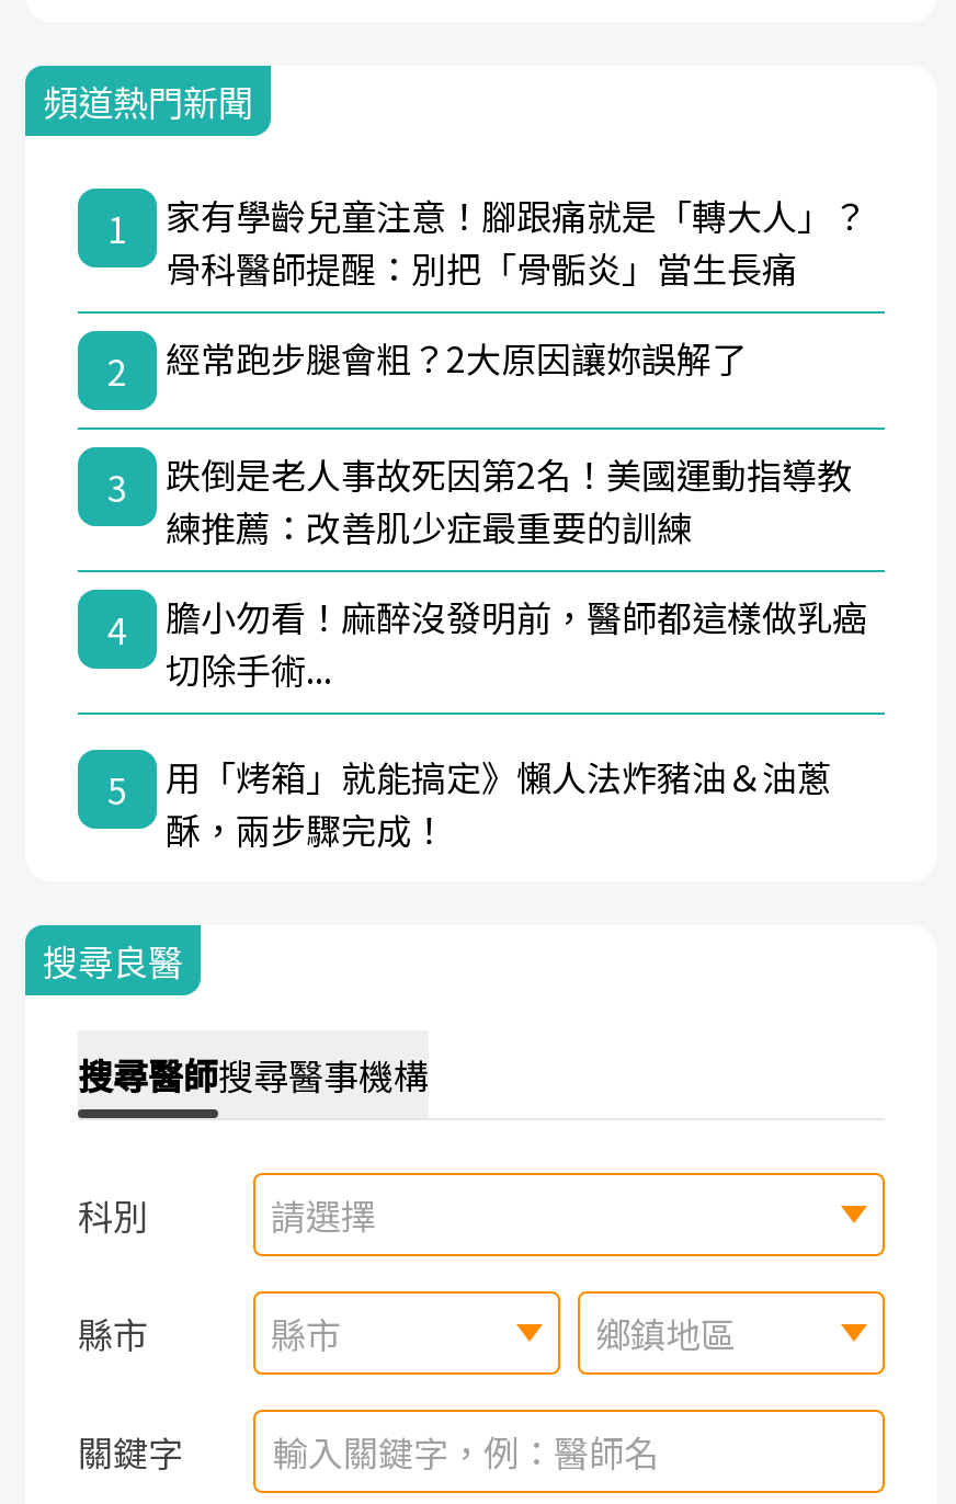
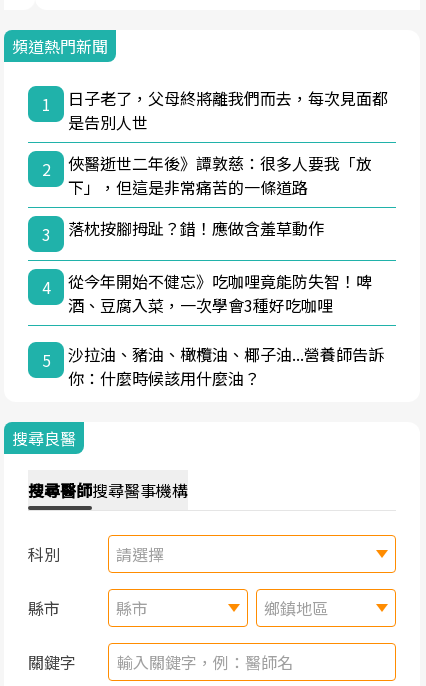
- 家有學齡兒童注意！腳跟痛就是「轉大人」？
- 骨科醫師提醒：別把「骨骺炎」當生長痛
+ 日子老了，父母終將離我們而去，每次見面都
+ 是告別人世

- 經常跑步腿會粗？2大原因讓妳誤解了
+ 俠醫逝世二年後》譚敦慈：很多人要我「放
+ 下」，但這是非常痛苦的一條道路

- 跌倒是老人事故死因第2名！美國運動指導教
- 練推薦：改善肌少症最重要的訓練
+ 落枕按腳拇趾？錯！應做含羞草動作

- 膽小勿看！麻醉沒發明前，醫師都這樣做乳癌
- 切除手術...
+ 從今年開始不健忘》吃咖哩竟能防失智！啤
+ 酒、豆腐入菜，一次學會3種好吃咖哩

- 用「烤箱」就能搞定》懶人法炸豬油＆油蔥
- 酥，兩步驟完成！
+ 沙拉油、豬油、橄欖油、椰子油...營養師告訴
+ 你：什麼時候該用什麼油？
